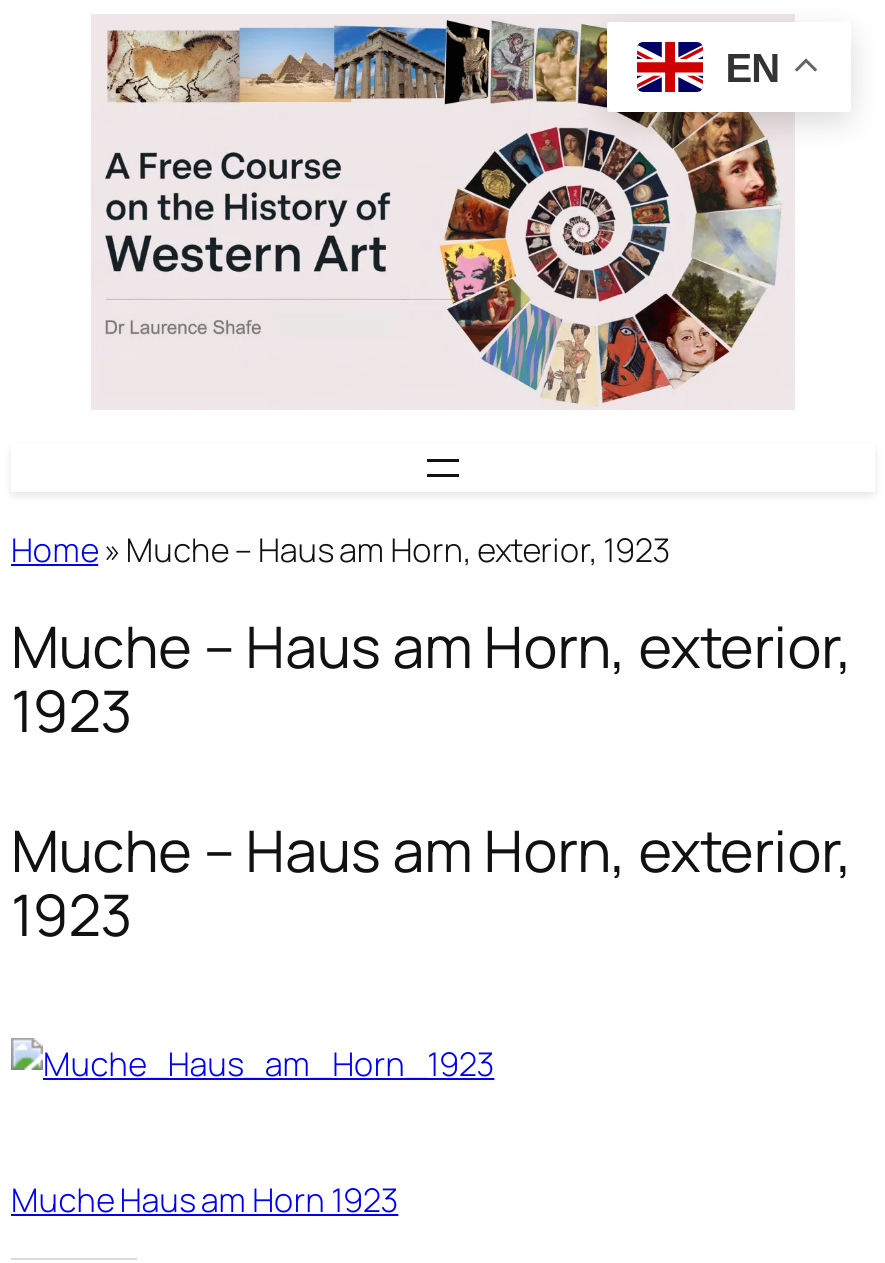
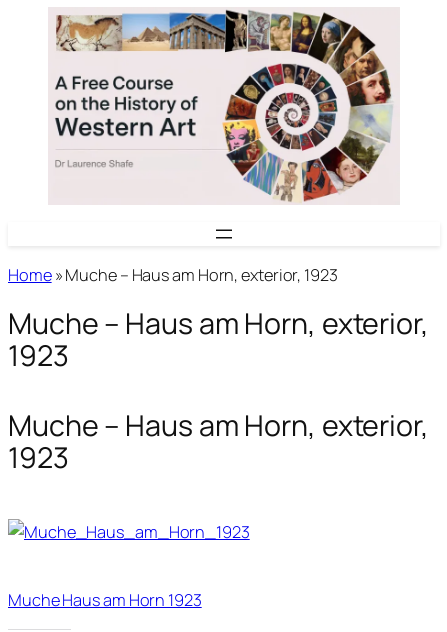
- [image]
+ [image]

- EN
